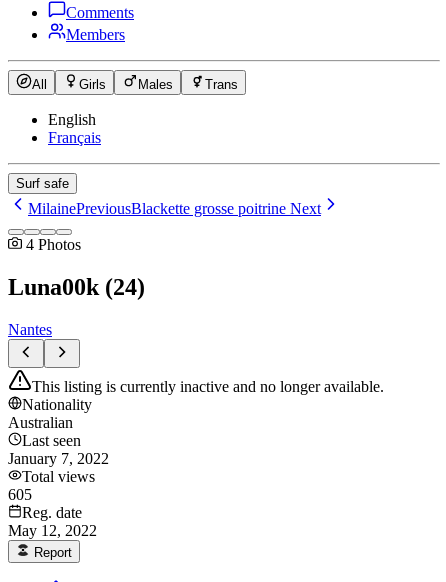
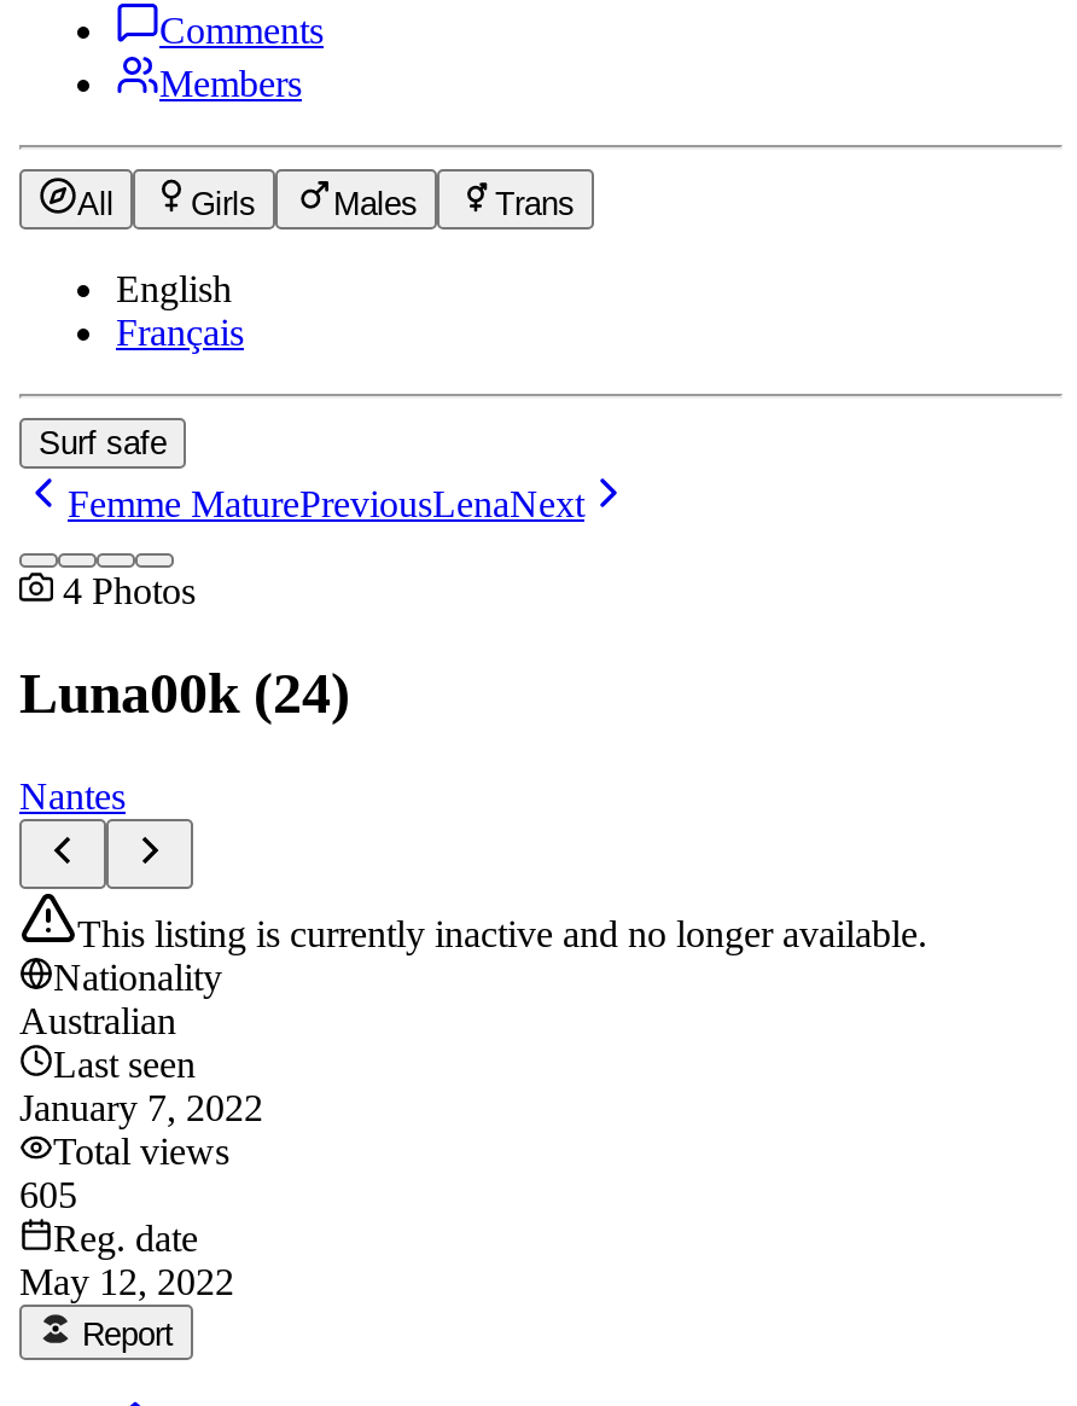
- MilainePreviousBlackette grosse poitrineNext
+ Femme MaturePreviousLenaNext
